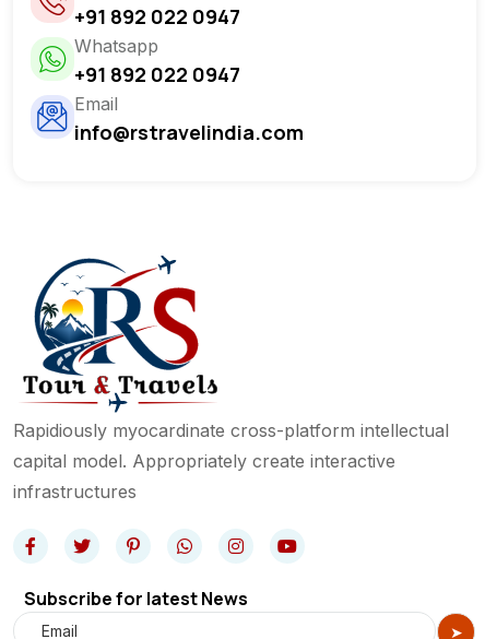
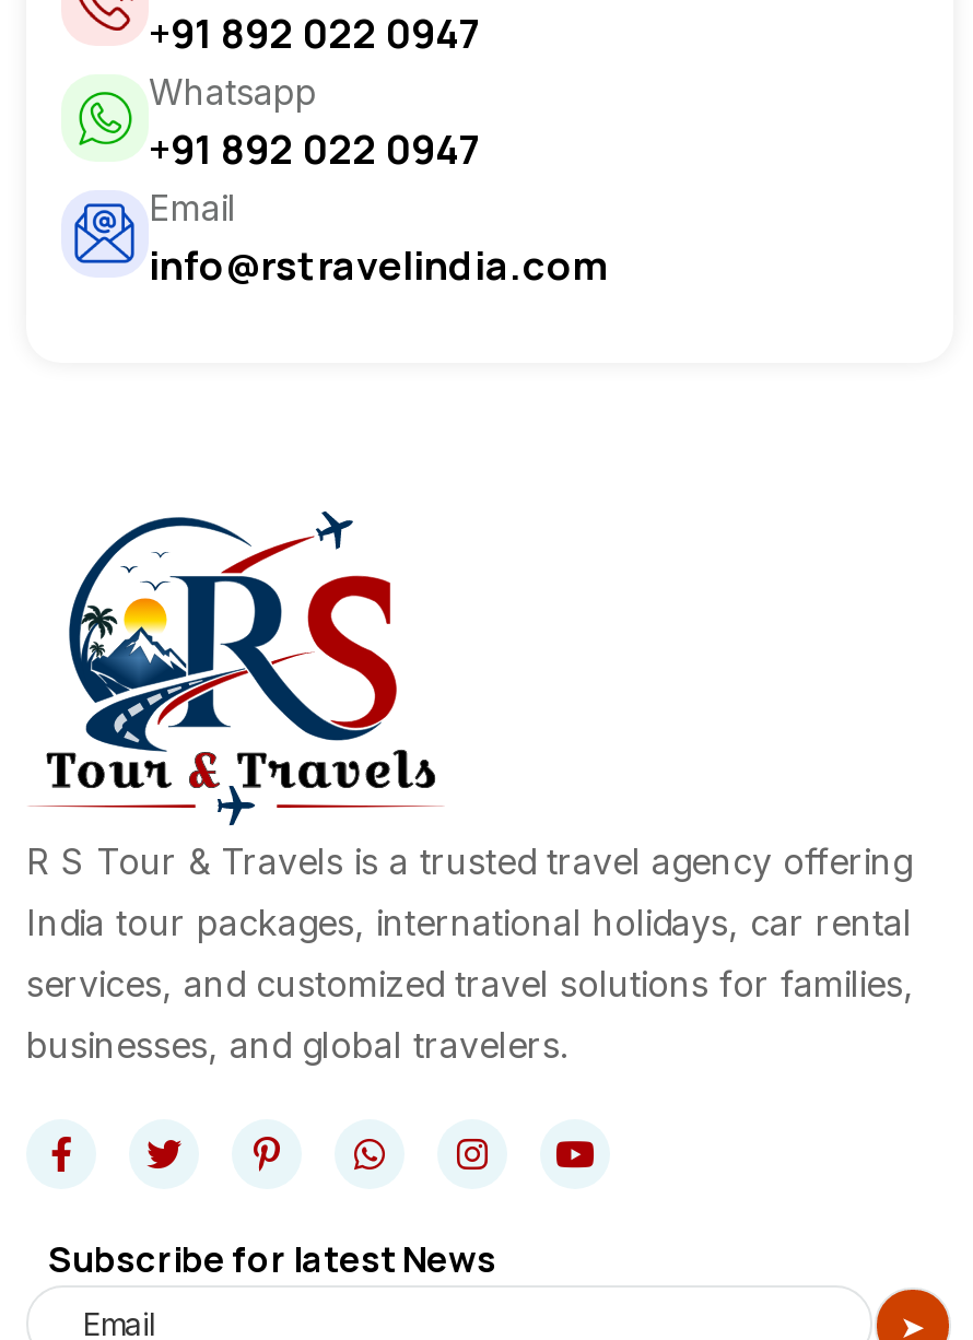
- Rapidiously myocardinate cross-platform intellectual
- capital model. Appropriately create interactive
- infrastructures
+ R S Tour & Travels is a trusted travel agency offering
+ India tour packages, international holidays, car rental
+ services, and customized travel solutions for families,
+ businesses, and global travelers.
